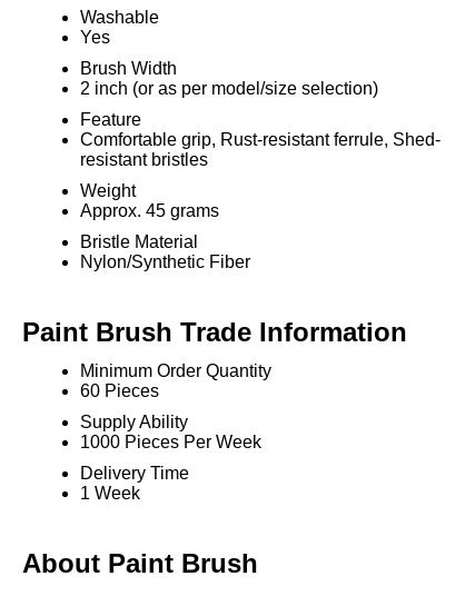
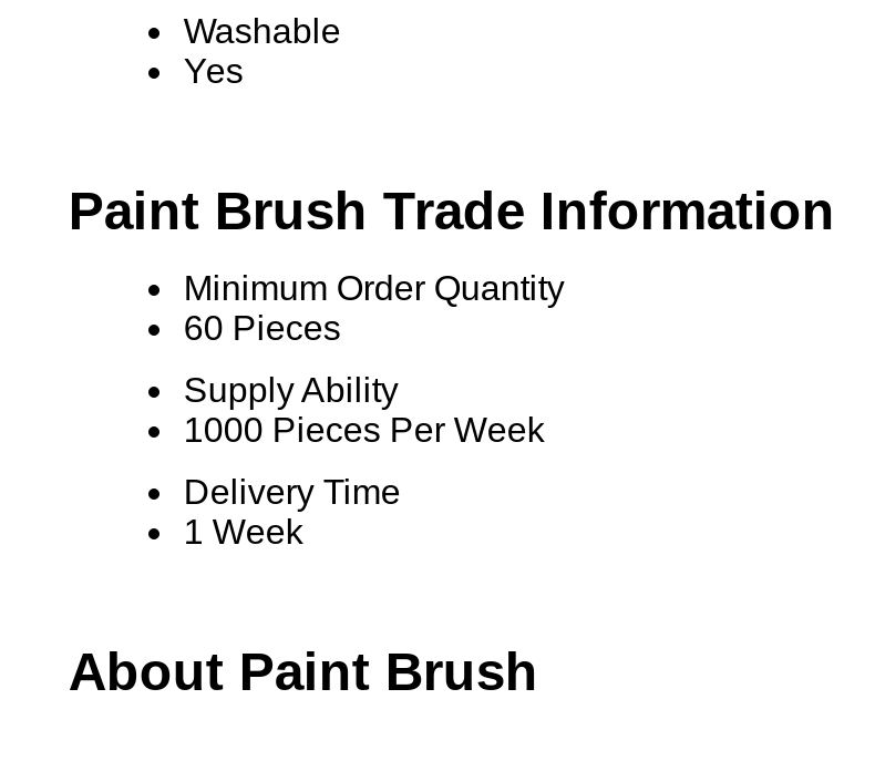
- Brush Width
- 2 inch (or as per model/size selection)
- Feature
- Comfortable grip, Rust-resistant ferrule, Shed-
- resistant bristles
- Weight
- Approx. 45 grams
- Bristle Material
- Nylon/Synthetic Fiber
